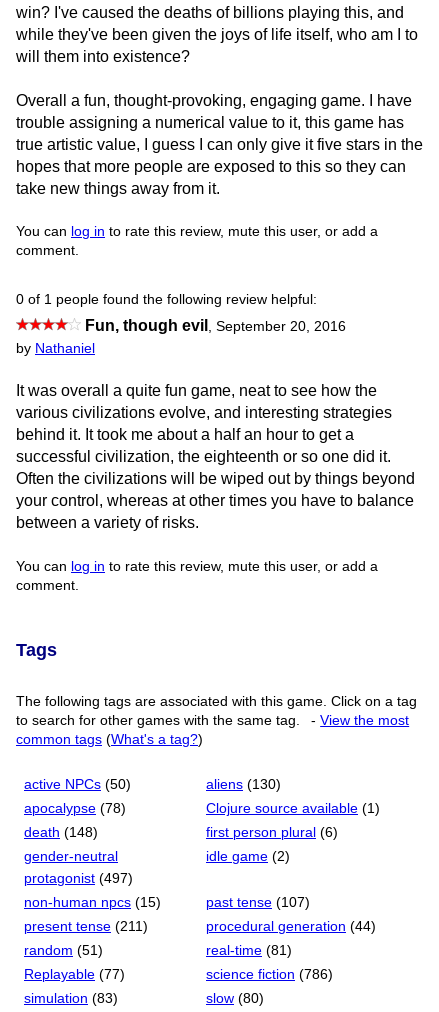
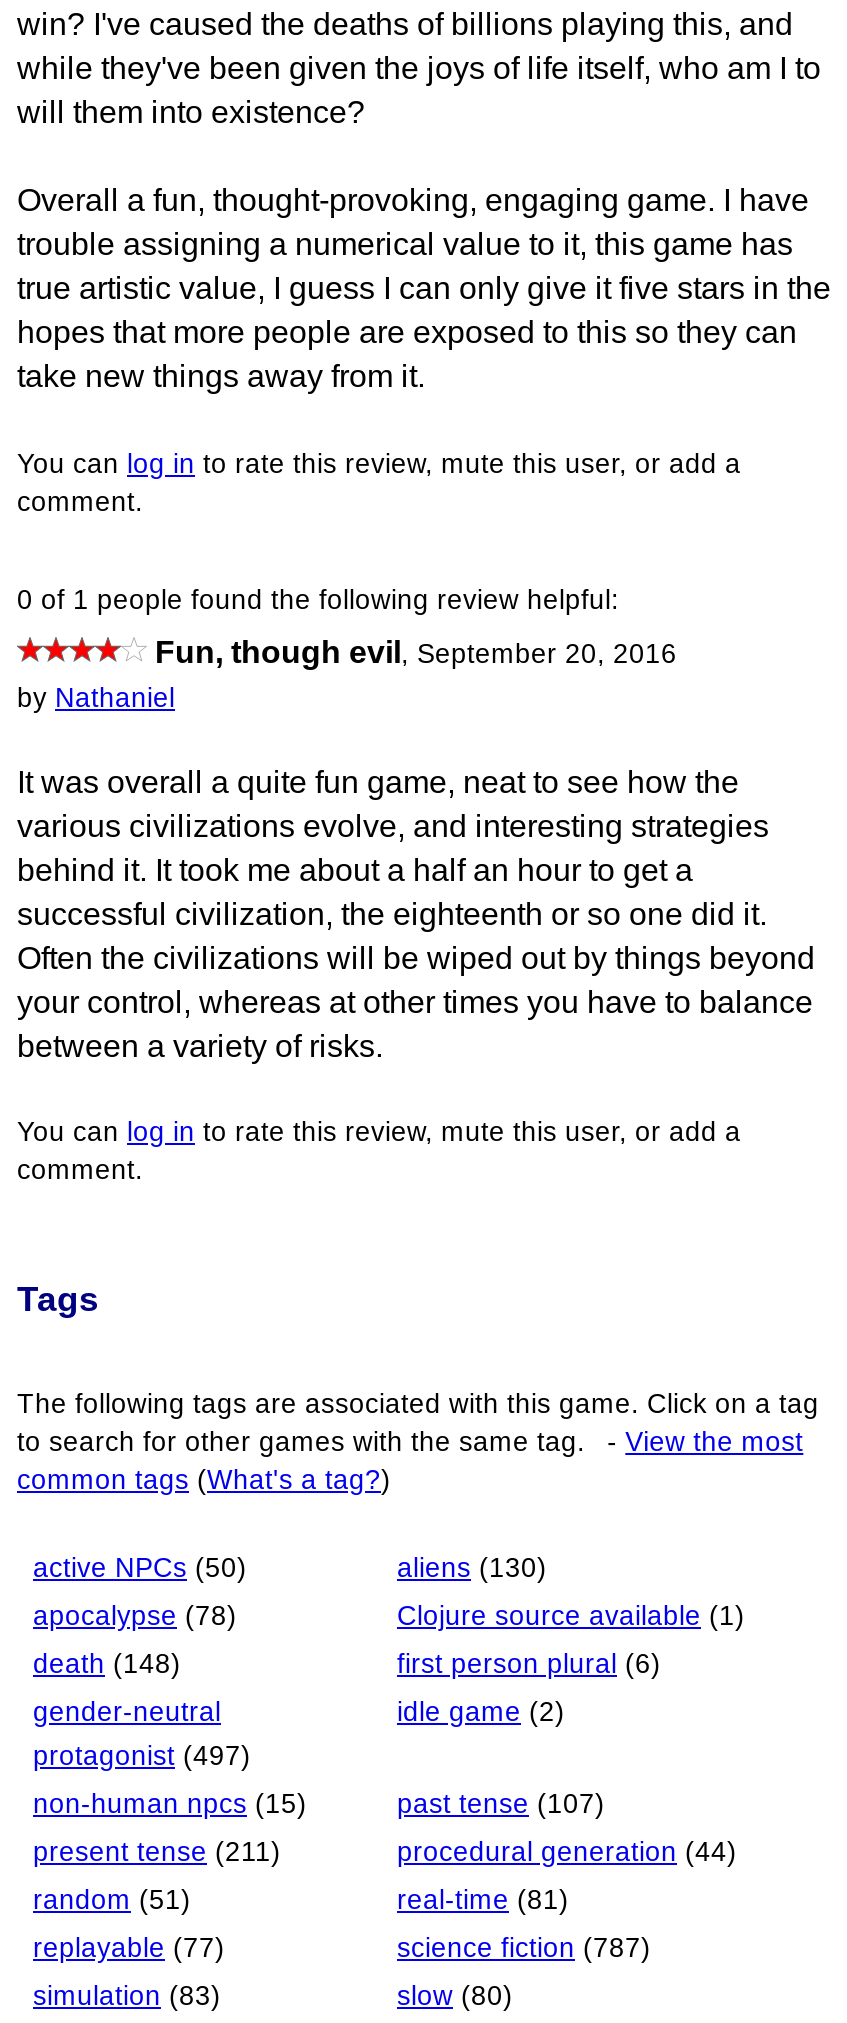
- Replayable (77)
- science fiction (786)
+ replayable (77)
+ science fiction (787)
